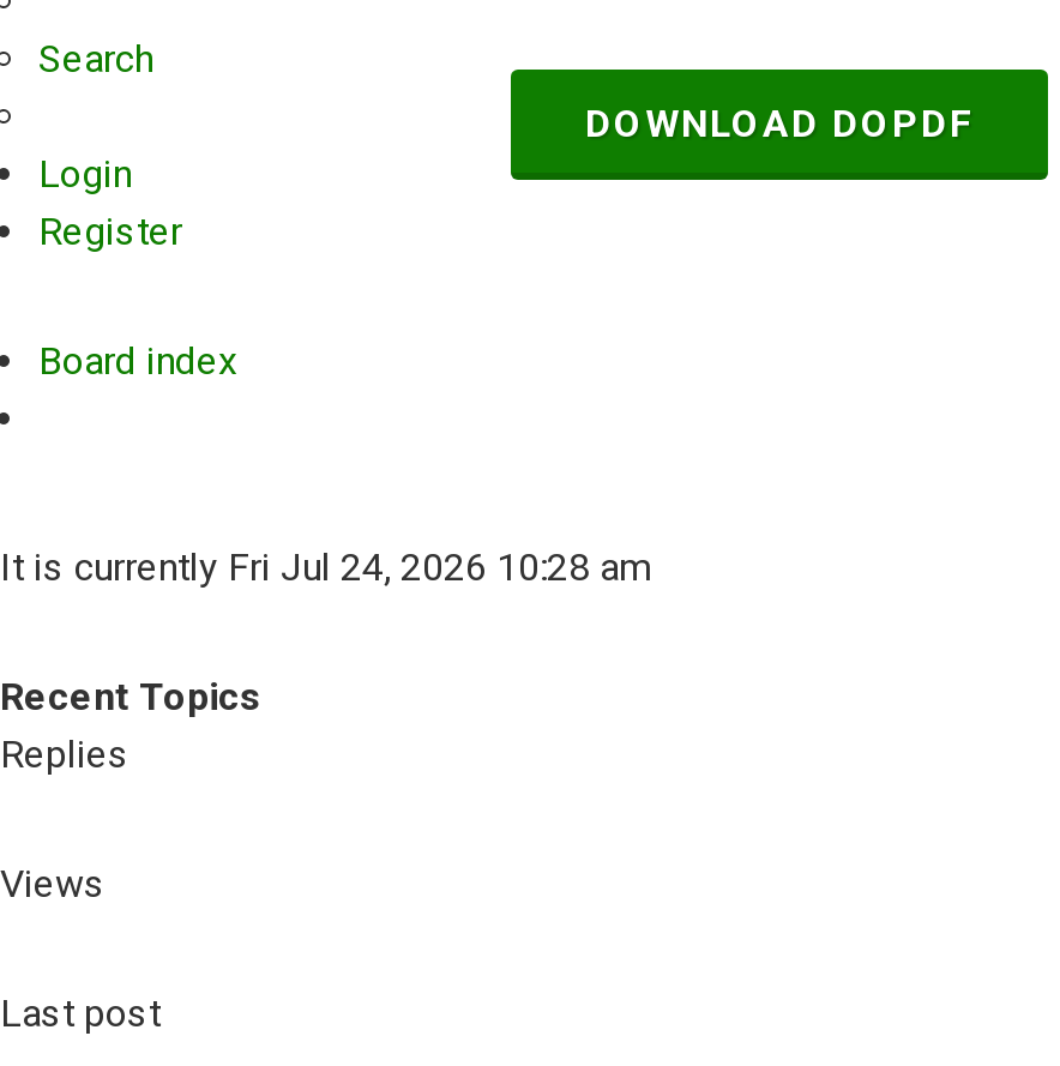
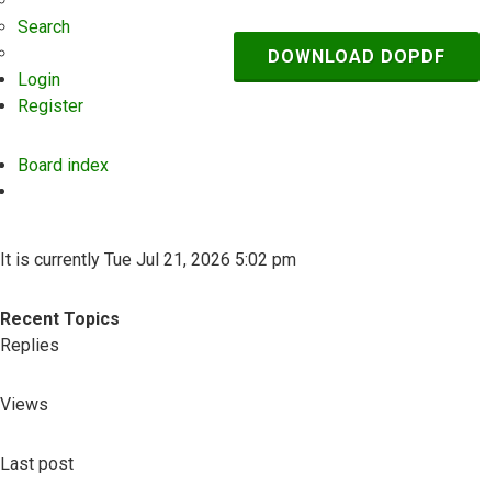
- It is currently Fri Jul 24, 2026 10:28 am
+ It is currently Tue Jul 21, 2026 5:02 pm
